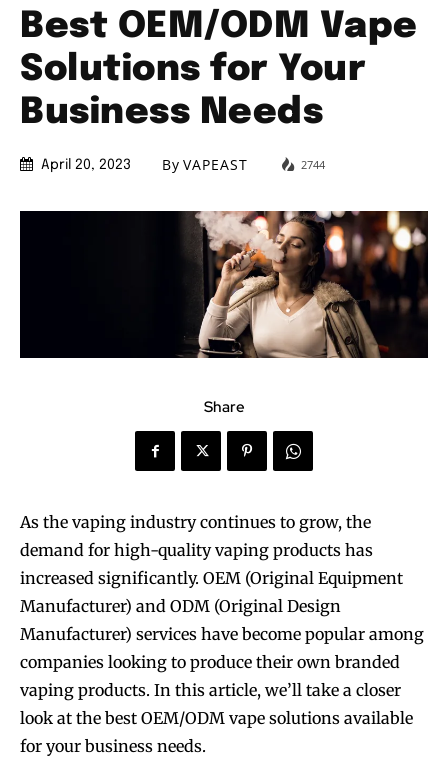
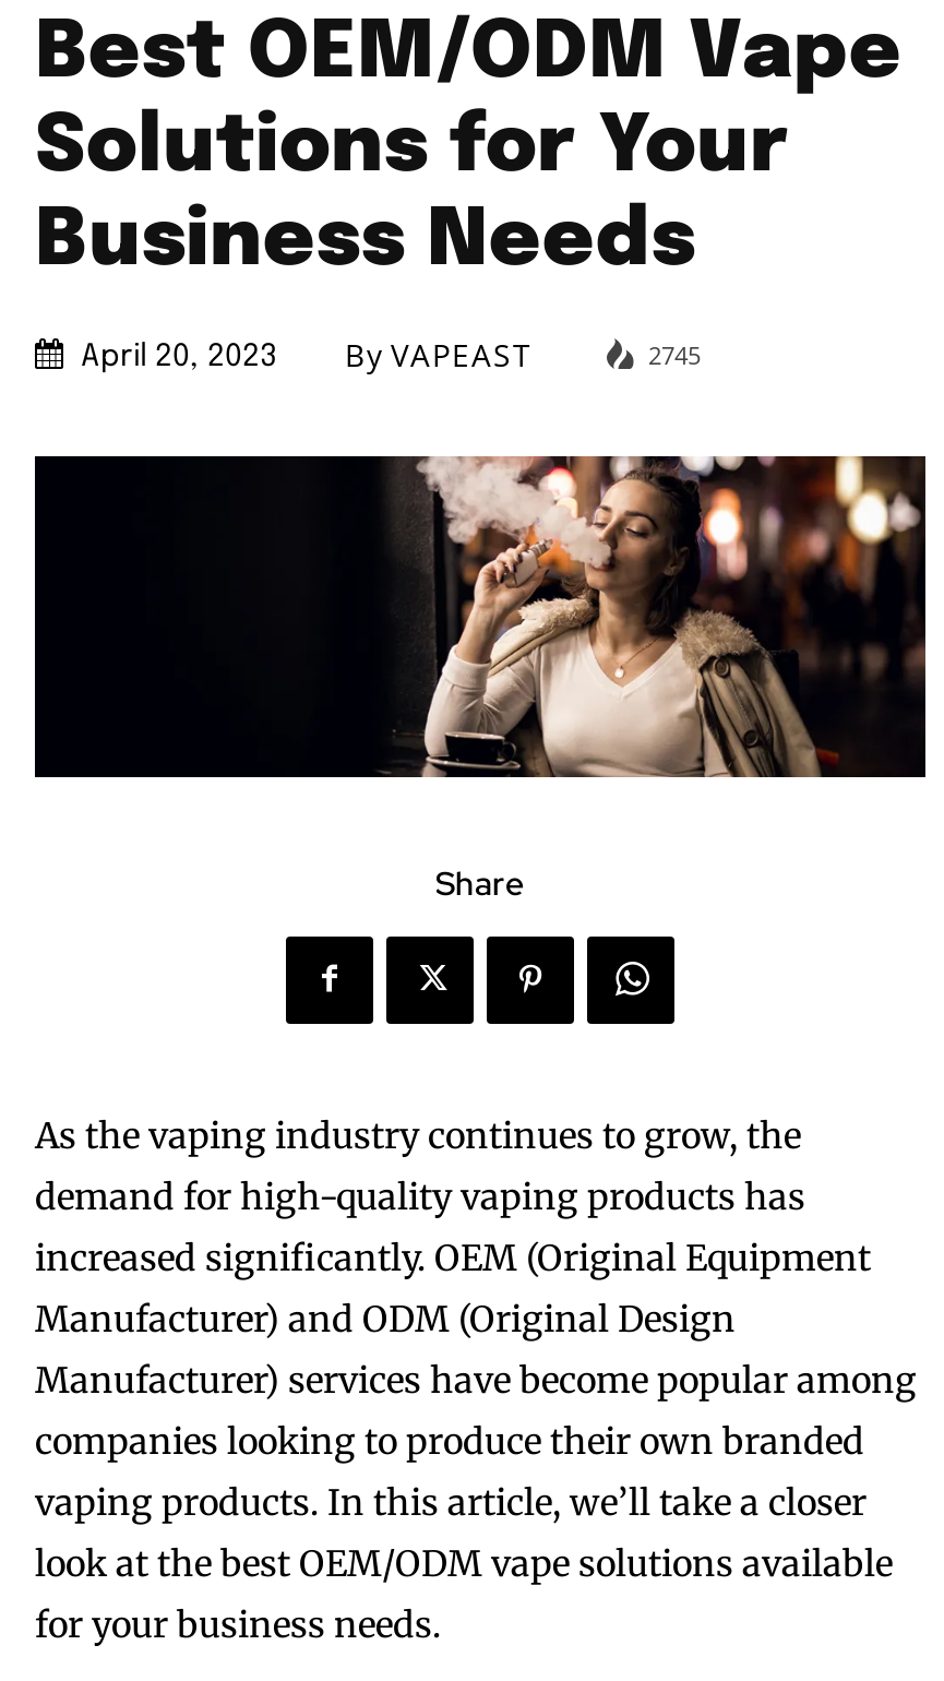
- 2744
+ 2745
